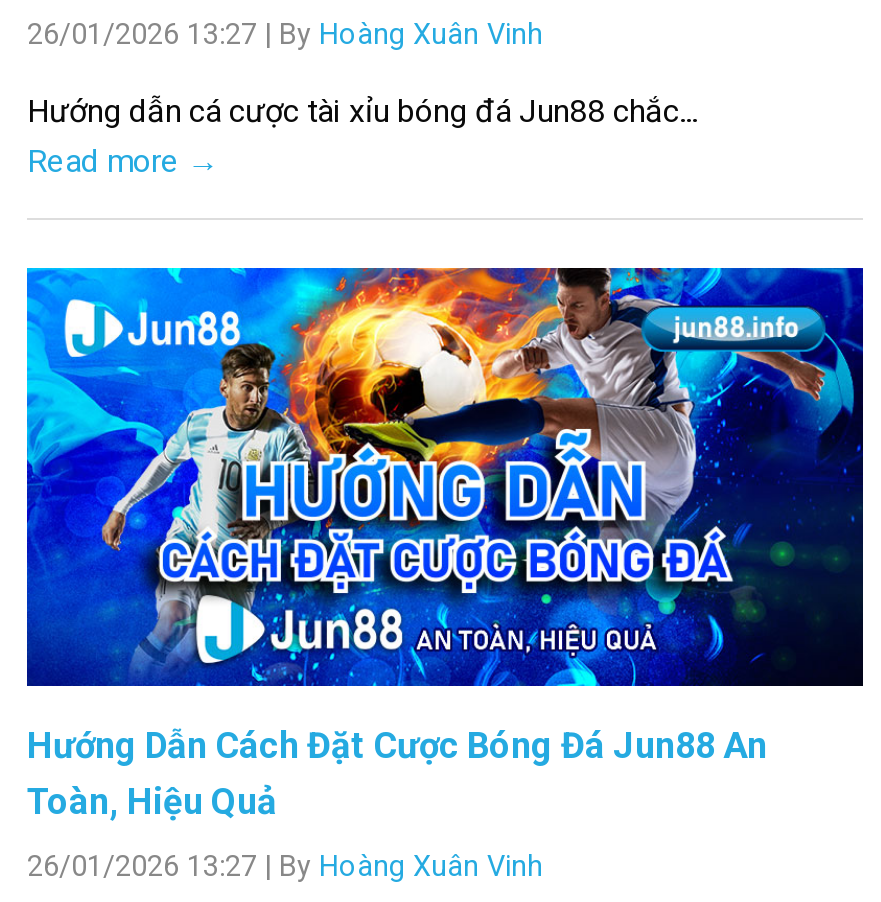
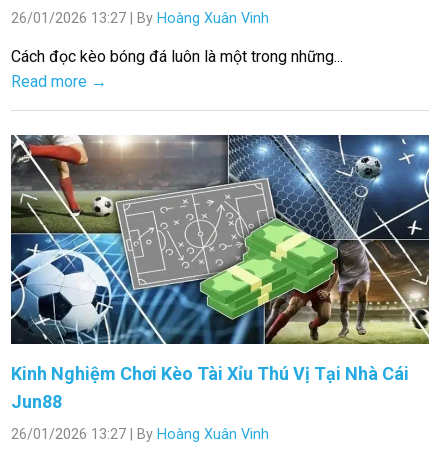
- Hướng dẫn cá cược tài xỉu bóng đá Jun88 chắc...
+ Cách đọc kèo bóng đá luôn là một trong những...

- [image]
- Hướng Dẫn Cách Đặt Cược Bóng Đá Jun88 An
- Toàn, Hiệu Quả
+ [image]
+ Kinh Nghiệm Chơi Kèo Tài Xỉu Thú Vị Tại Nhà Cái
+ Jun88
